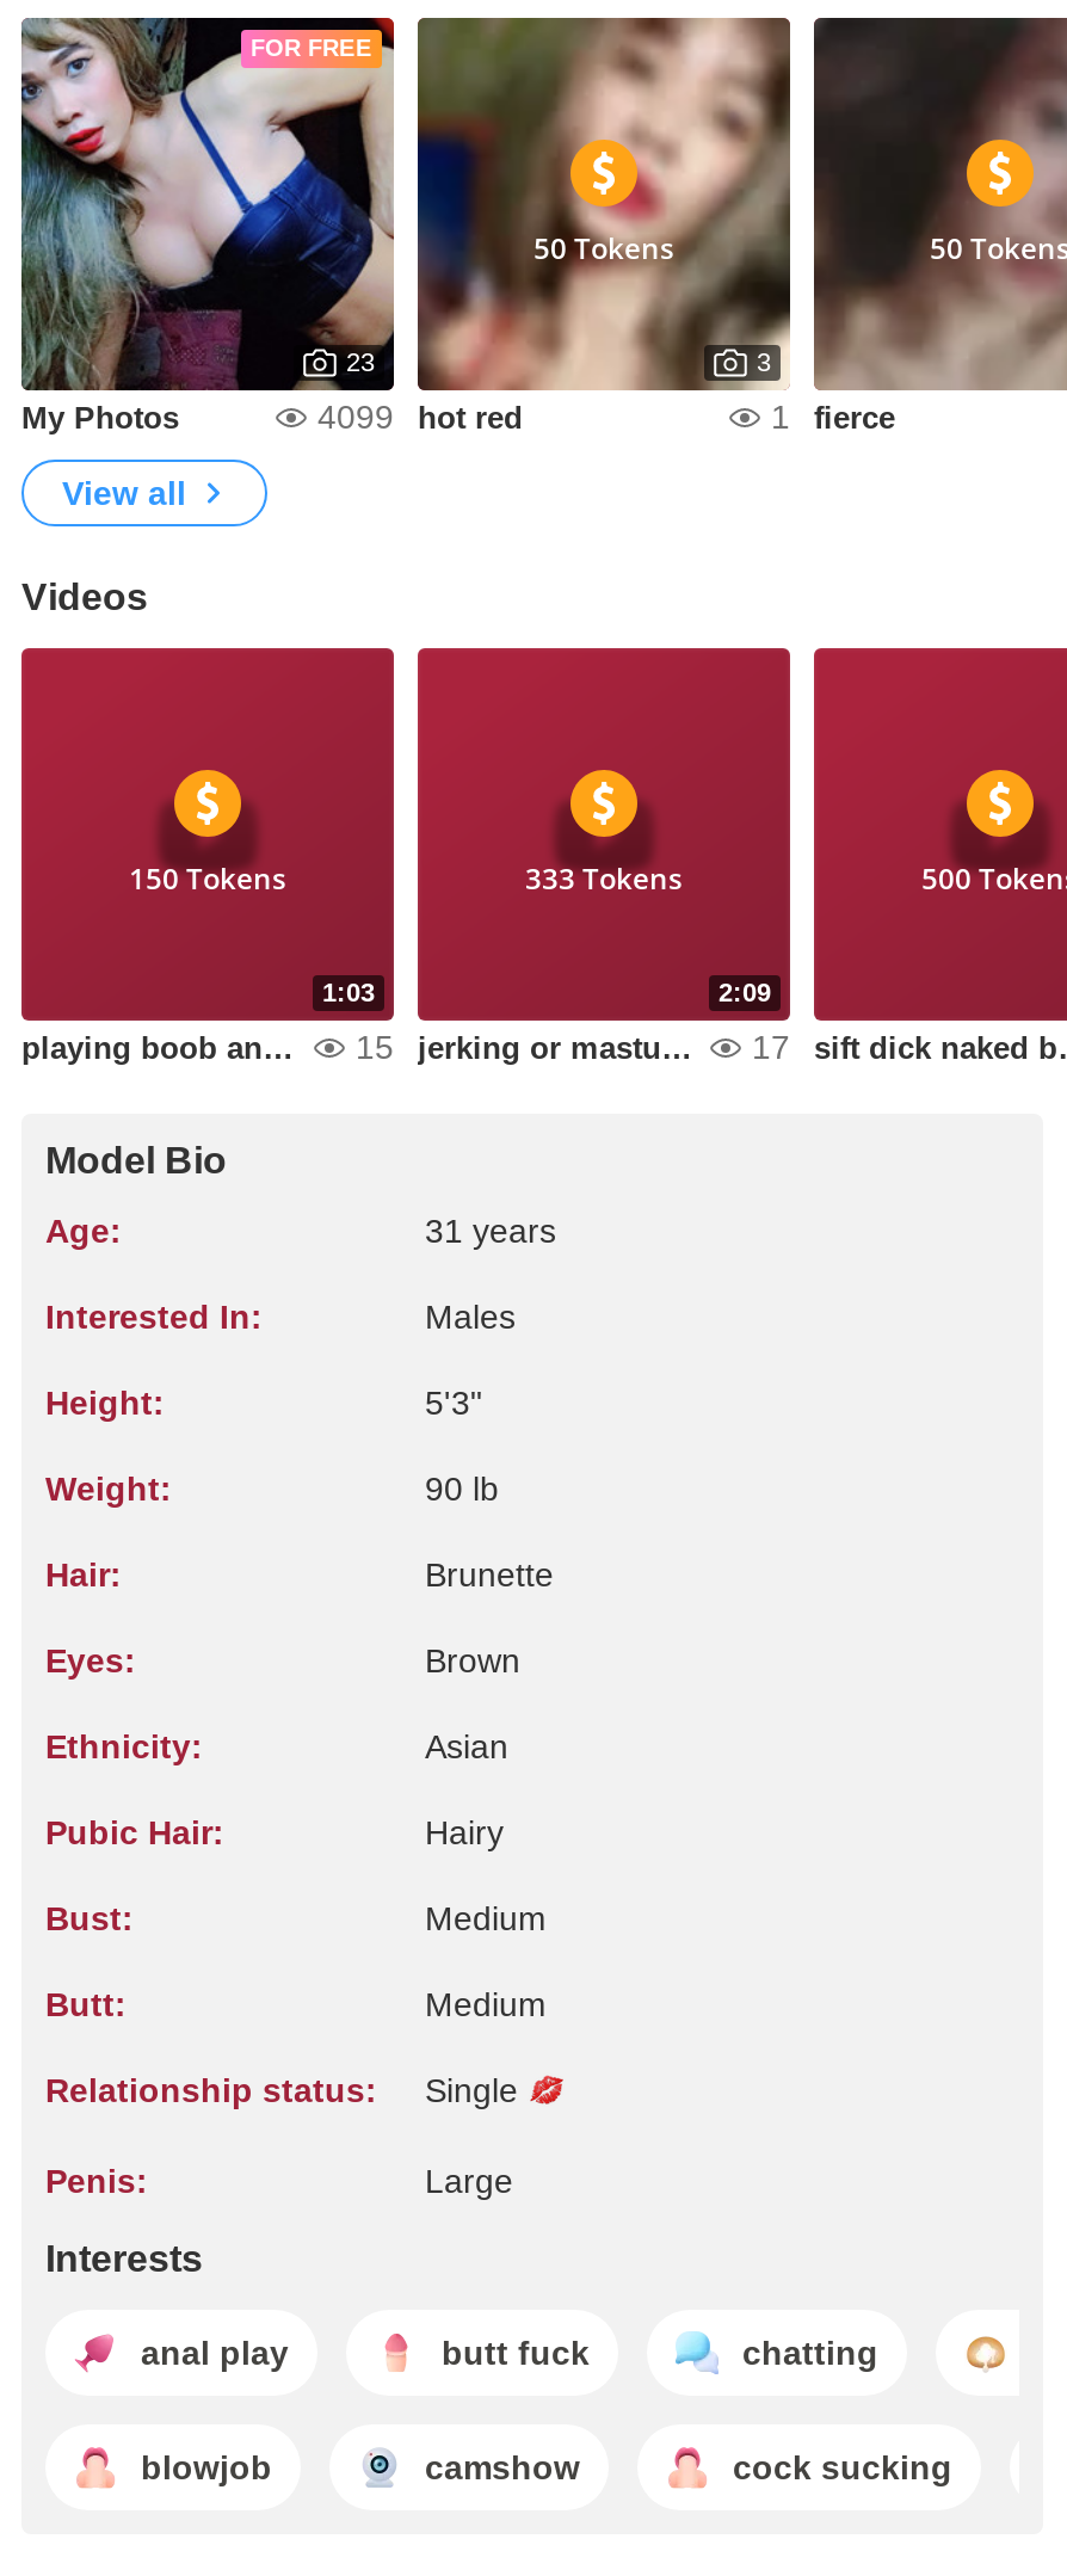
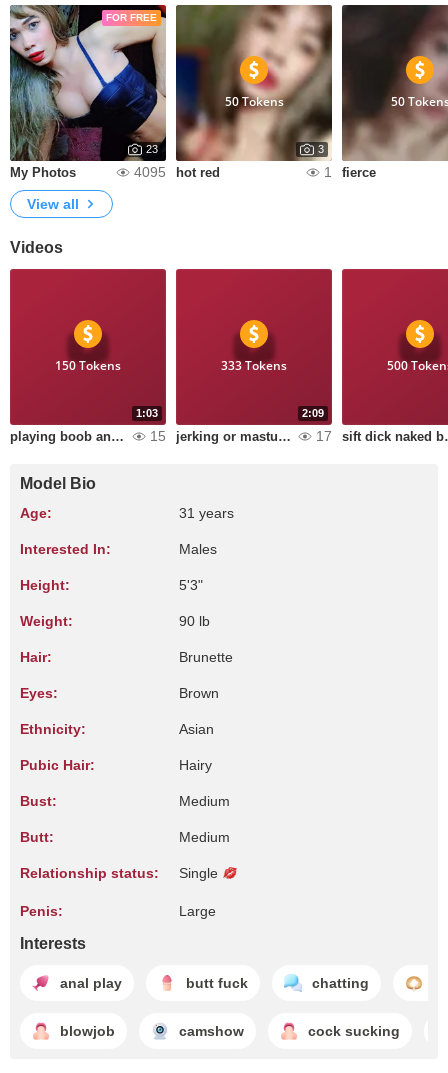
- 4099 hot red
+ 4095 hot red
